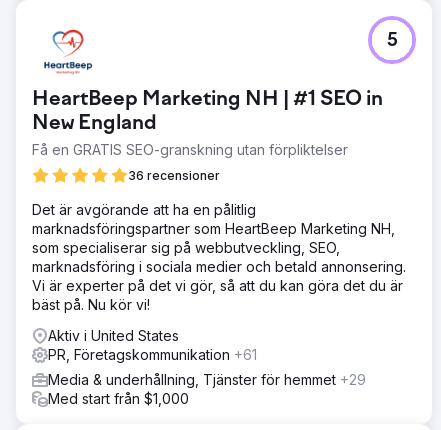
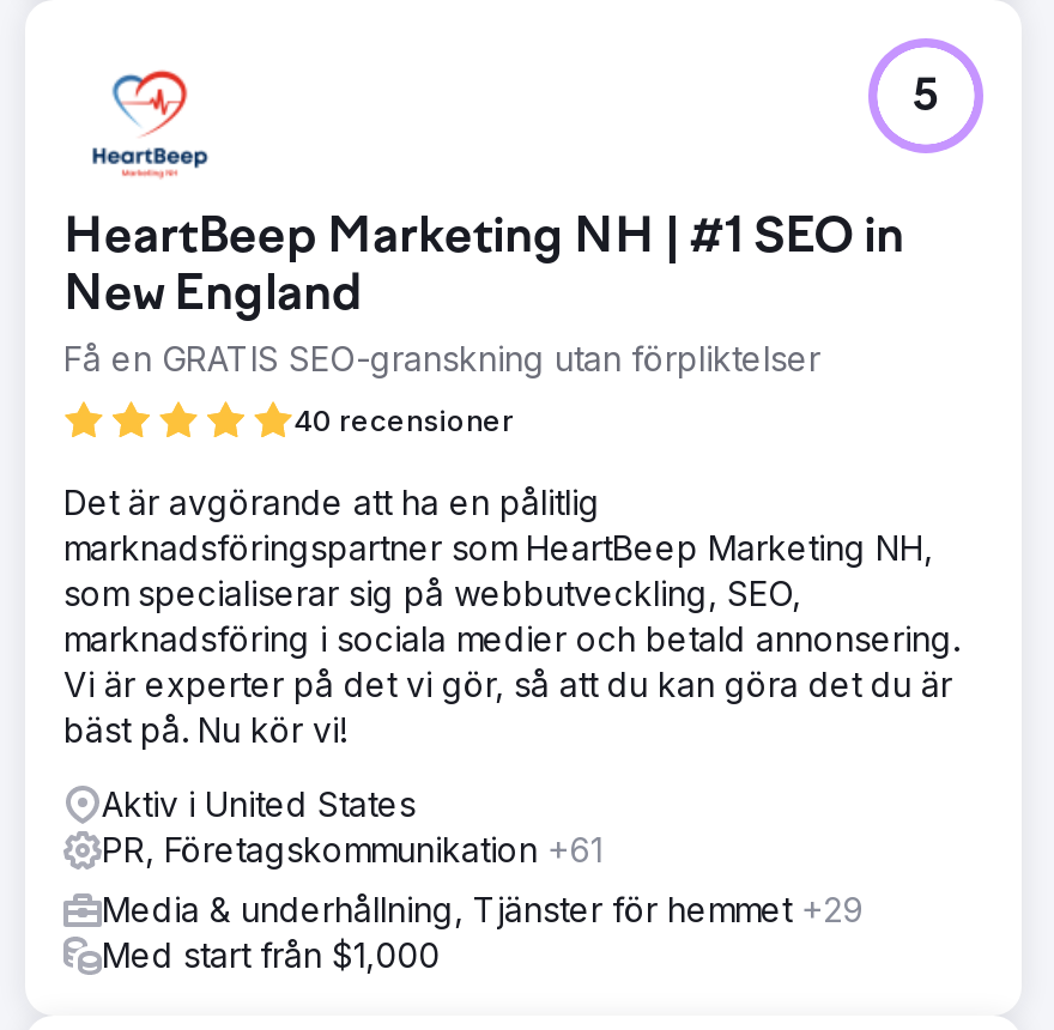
- 36 recensioner
+ 40 recensioner
